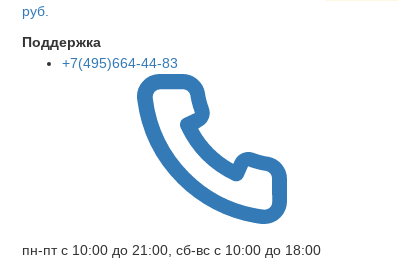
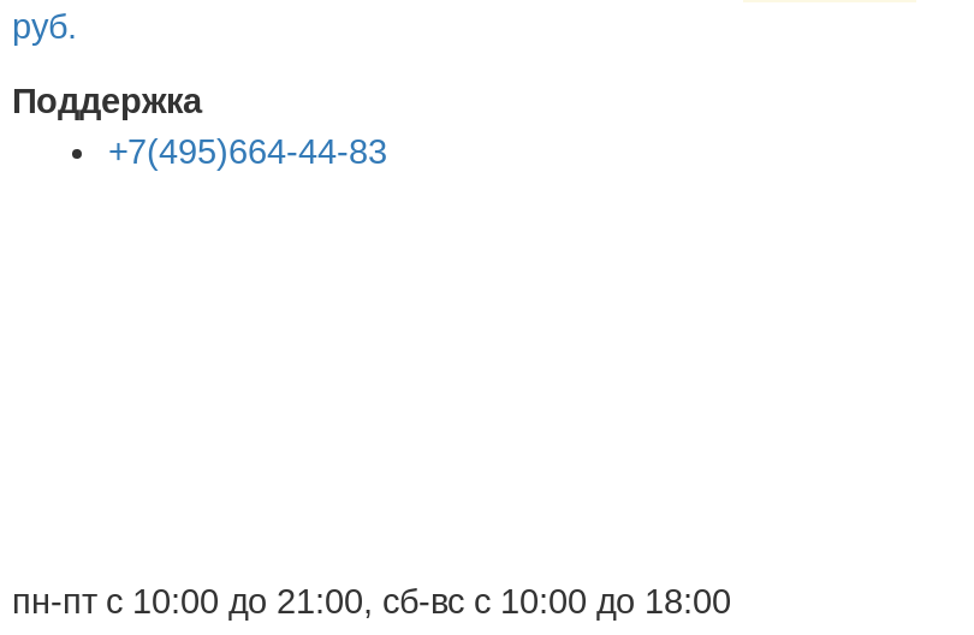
- [image]
